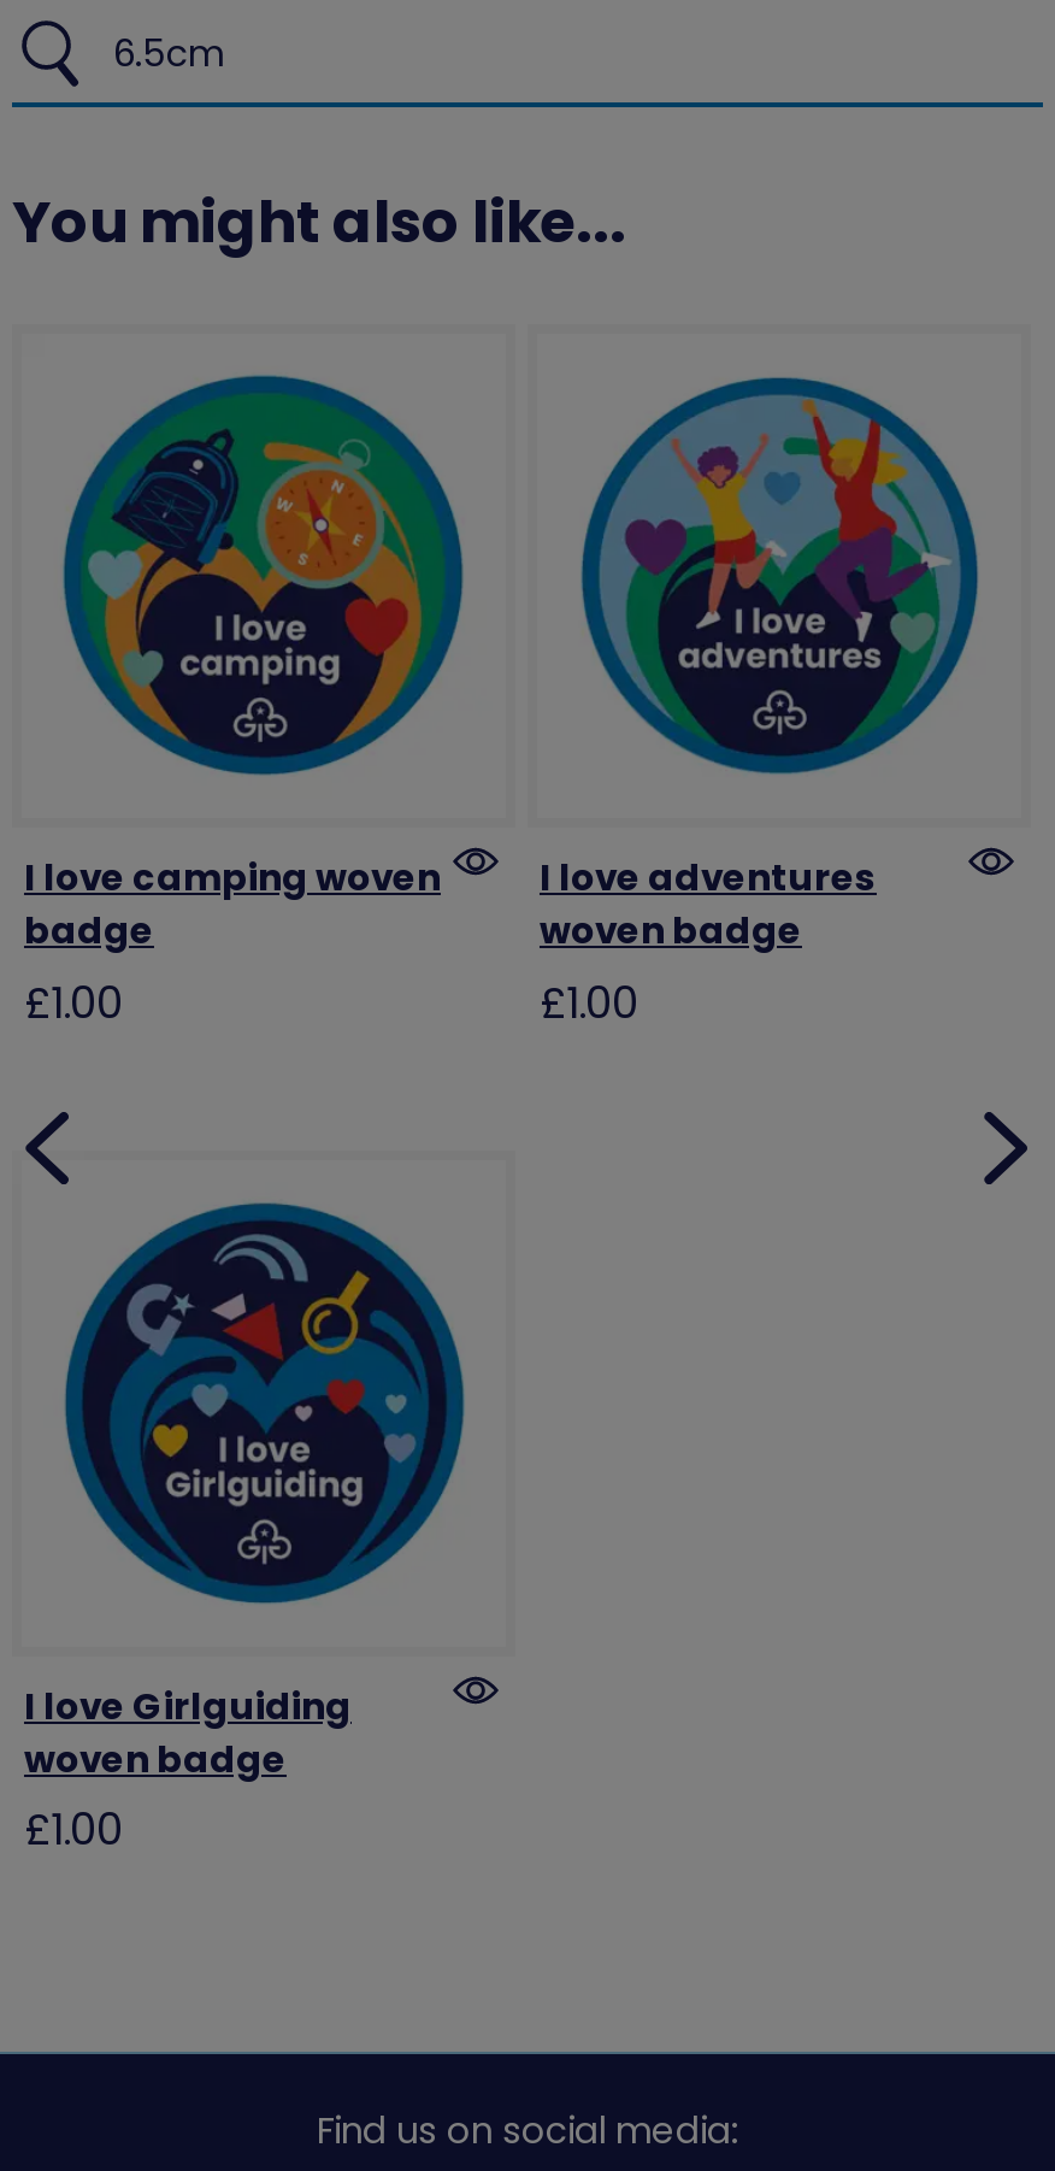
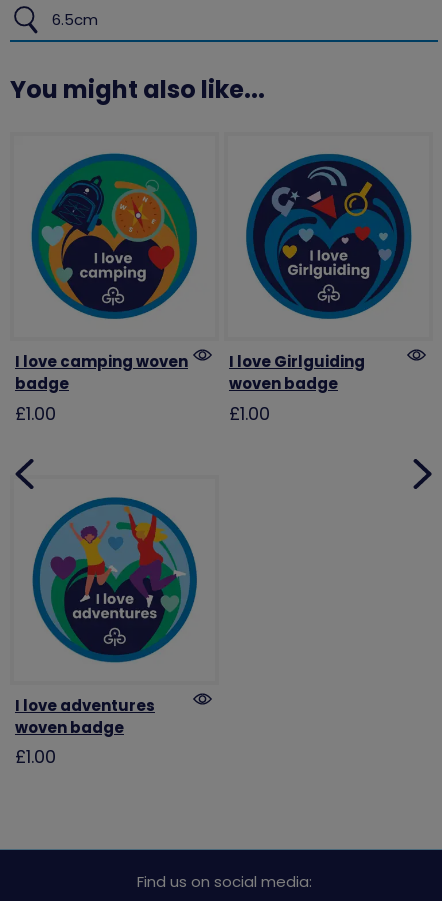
moved down: [image]

moved down: I love adventures

moved up: [image]

moved up: I love Girlguiding
